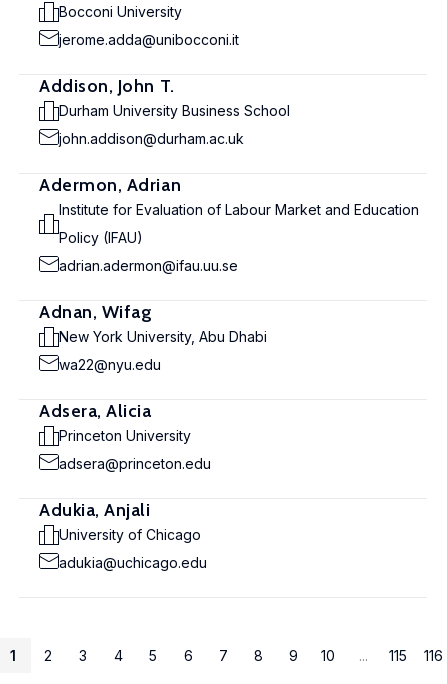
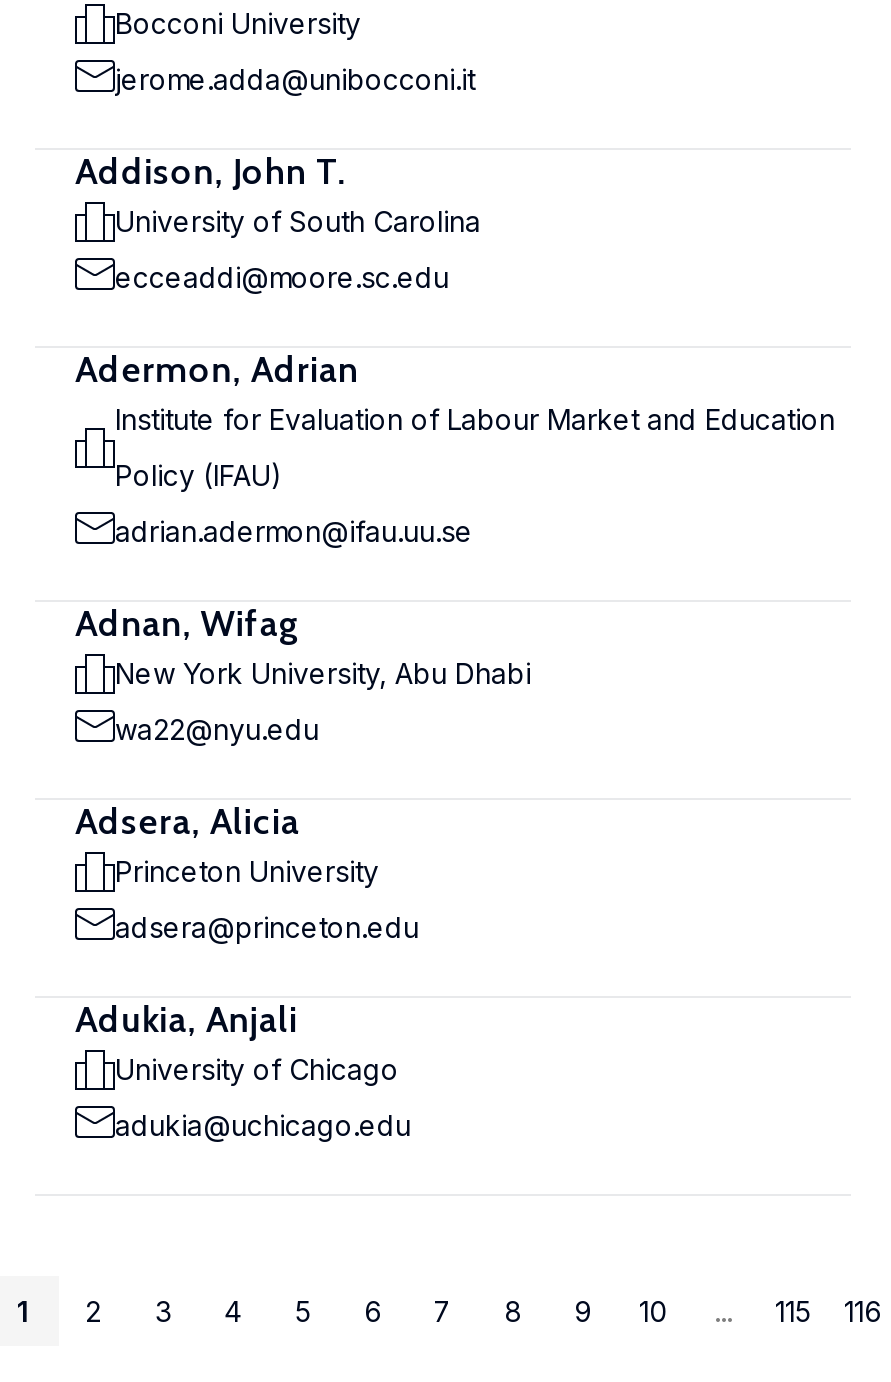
- Durham University Business School
+ University of South Carolina

- john.addison@durham.ac.uk
+ ecceaddi@moore.sc.edu
